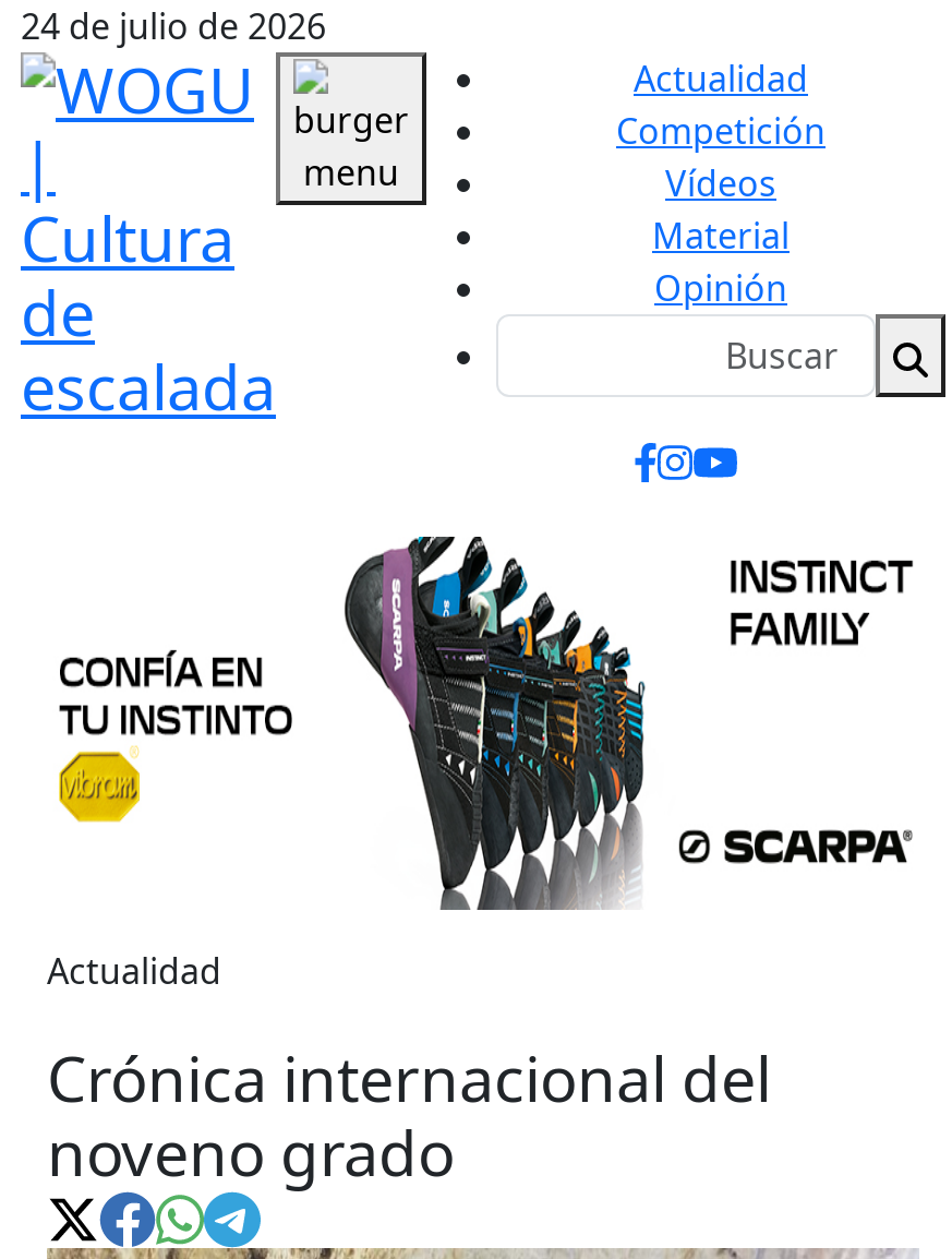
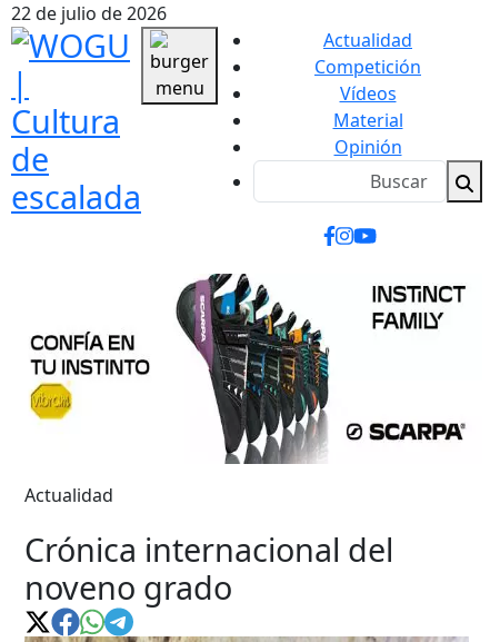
- 24 de julio de 2026
+ 22 de julio de 2026
